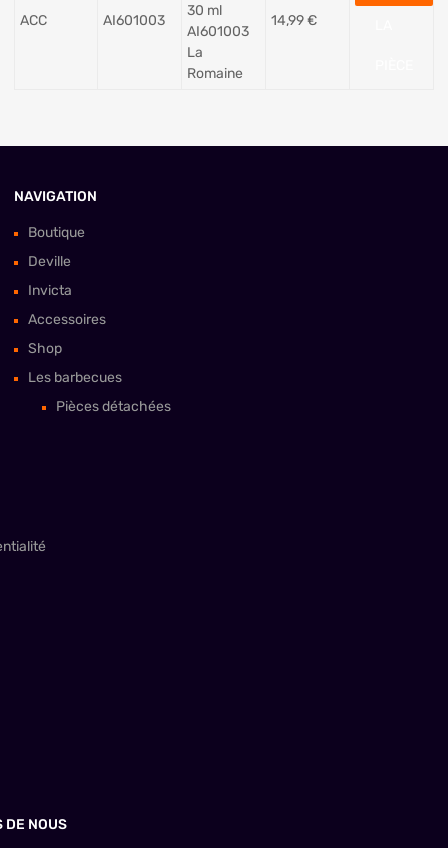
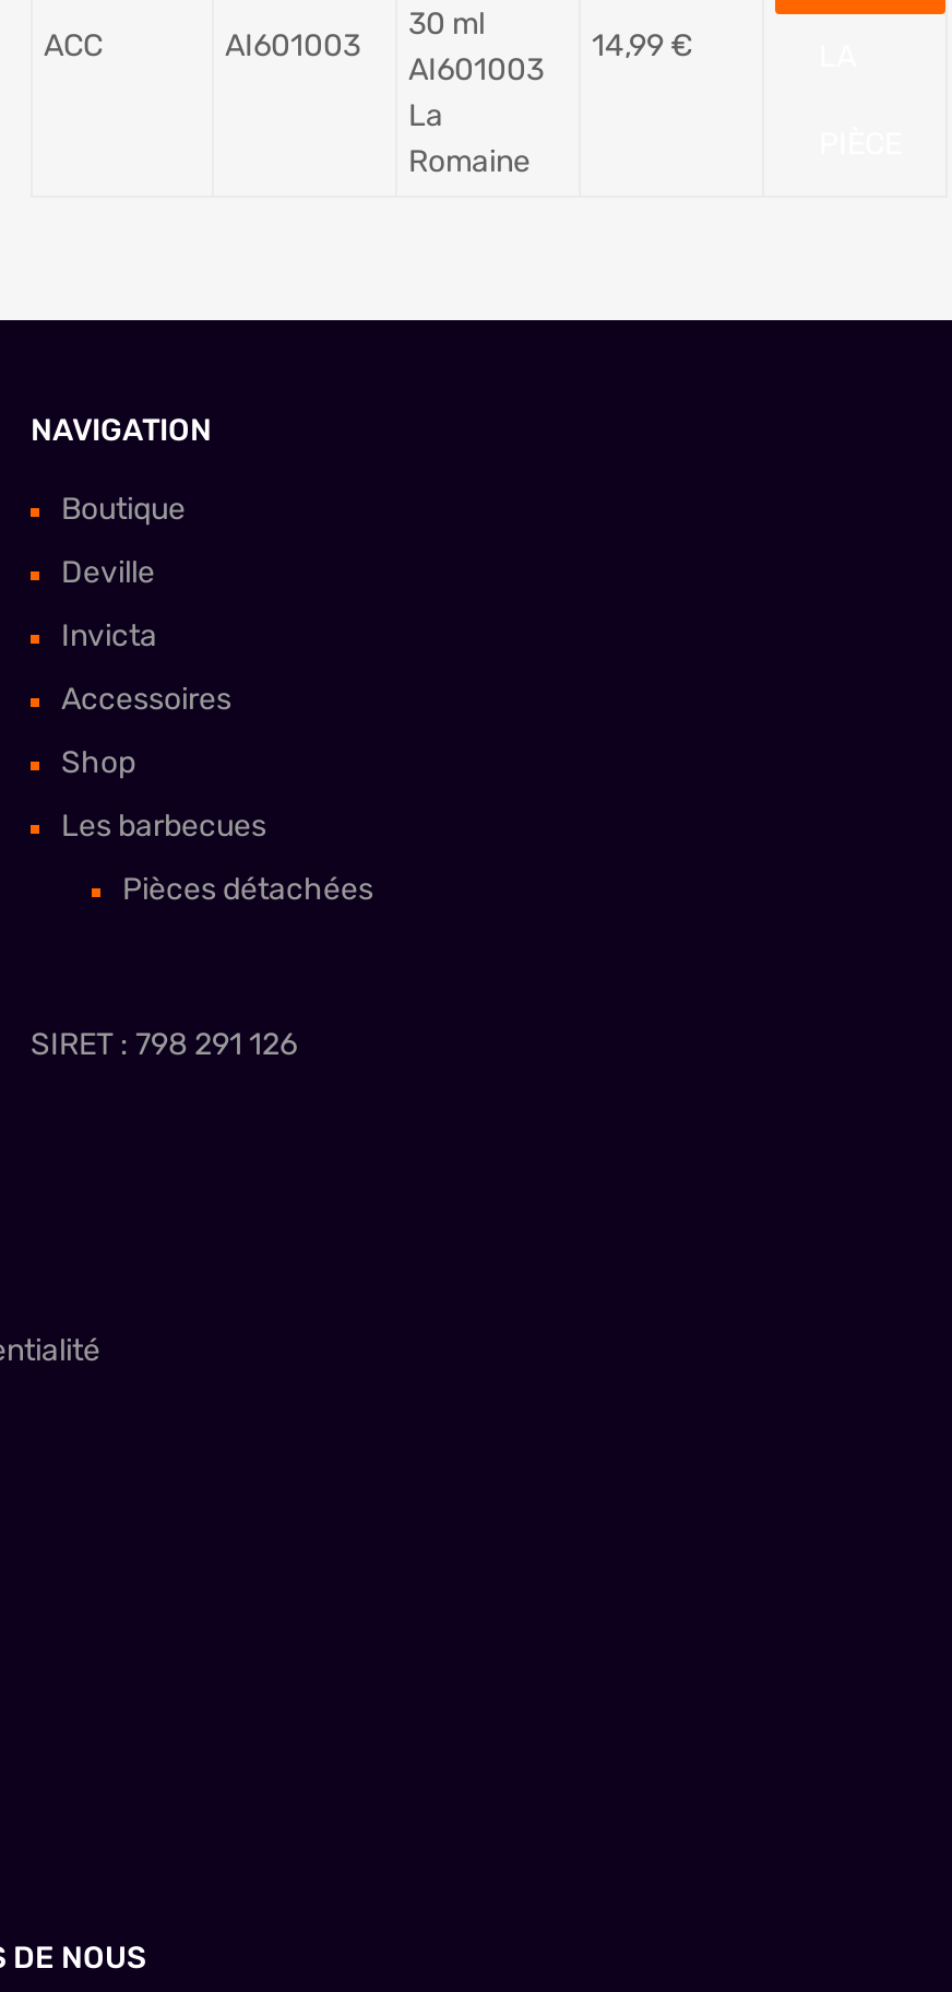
+ SIRET : 798 291 126
